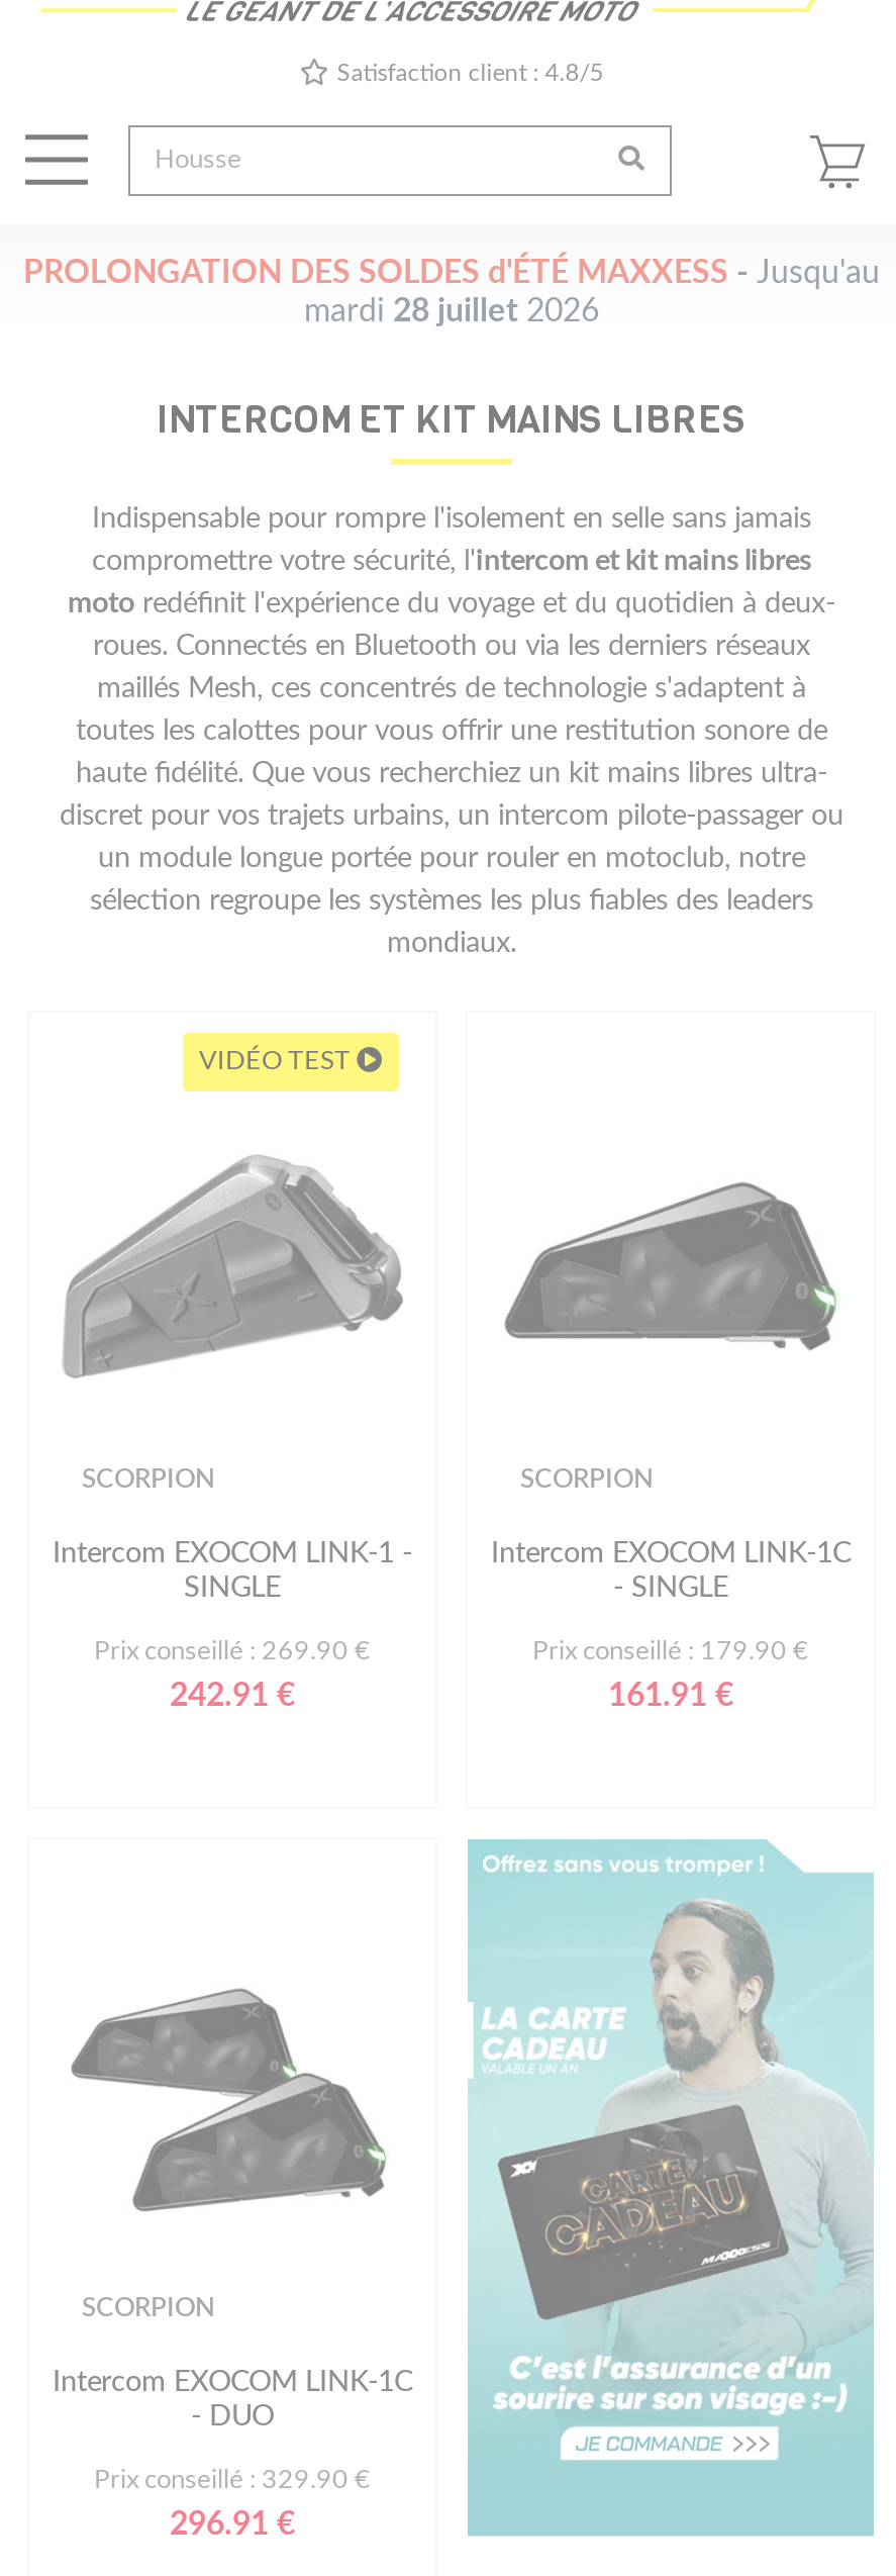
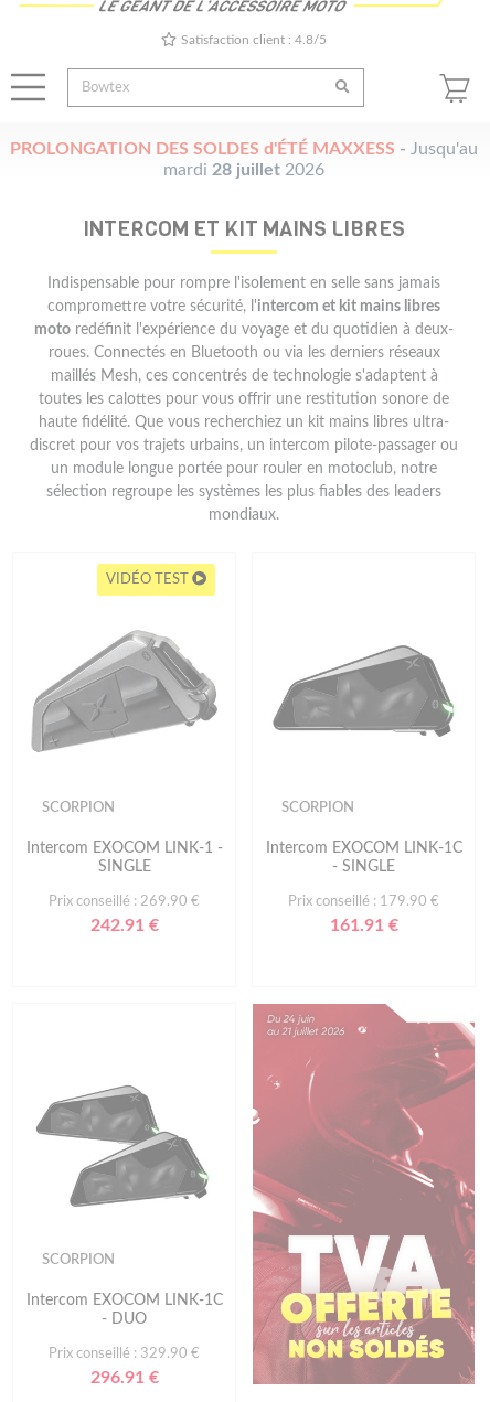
- [image]
+ [image]
